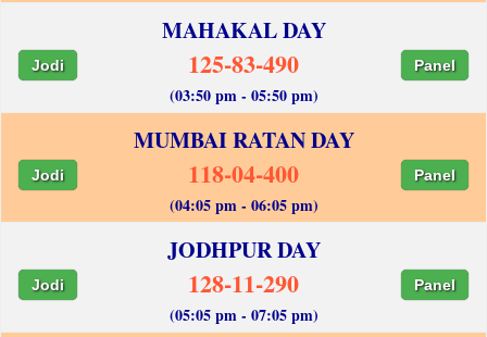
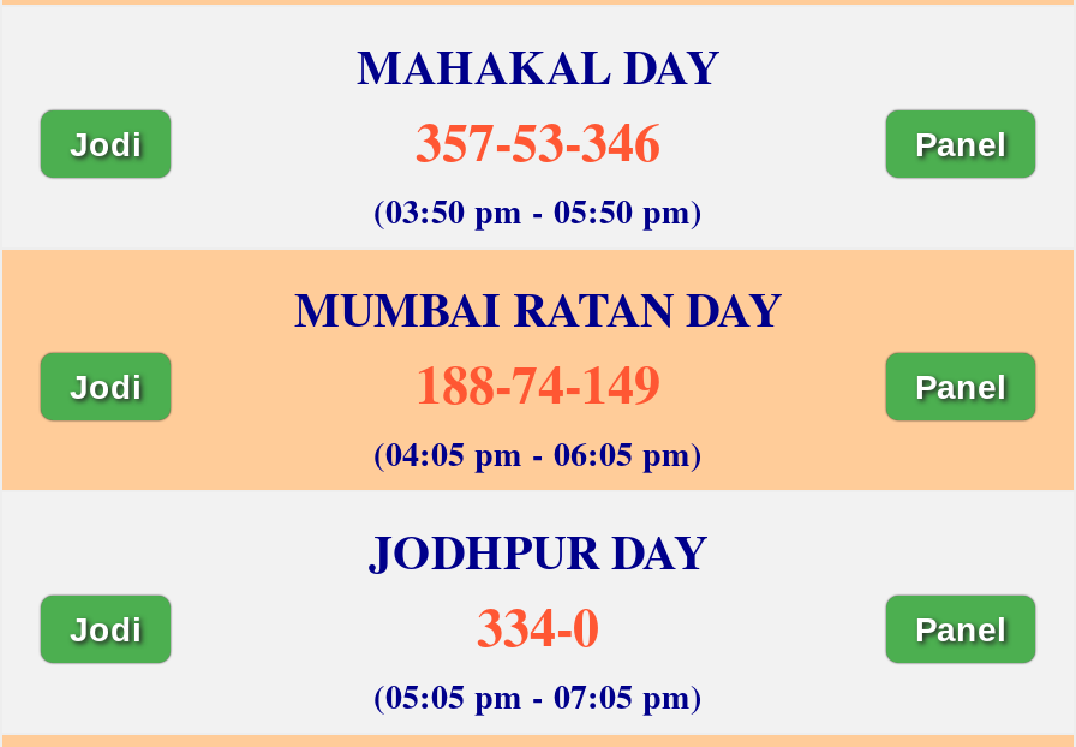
- 125-83-490
+ 357-53-346

- 118-04-400
+ 188-74-149

- 128-11-290
+ 334-0
